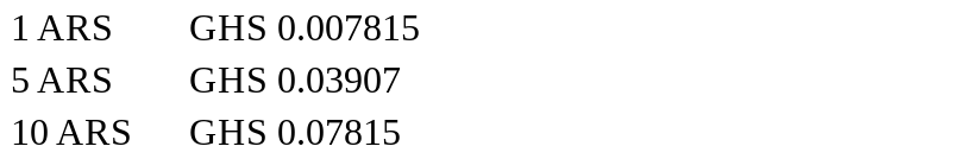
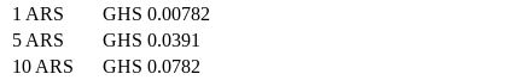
- 1 ARS GHS 0.007815
+ 1 ARS GHS 0.00782

- 5 ARS GHS 0.03907
+ 5 ARS GHS 0.0391

- 10 ARS GHS 0.07815
+ 10 ARS GHS 0.0782
